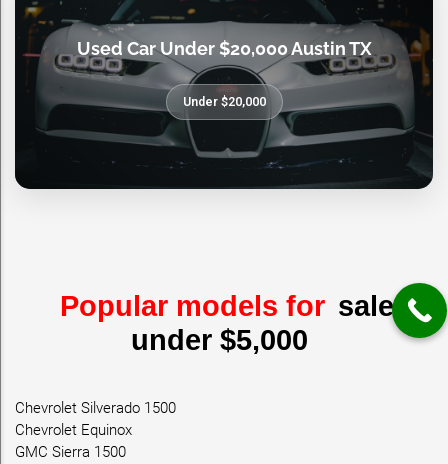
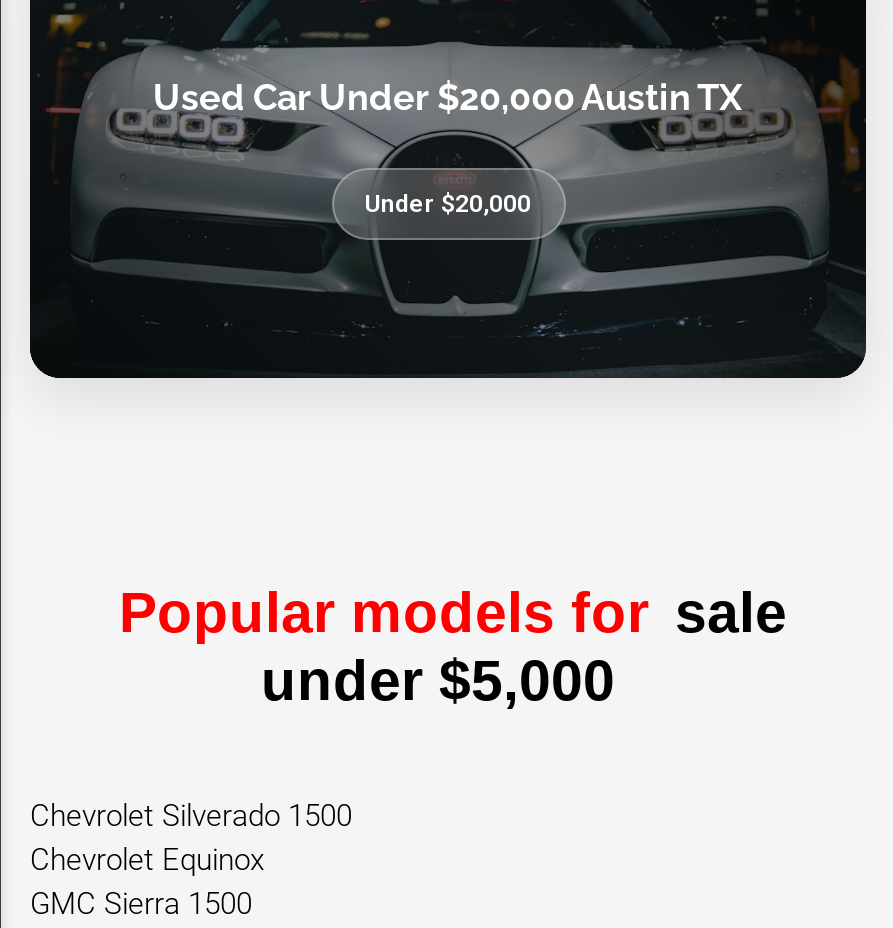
- [image]
